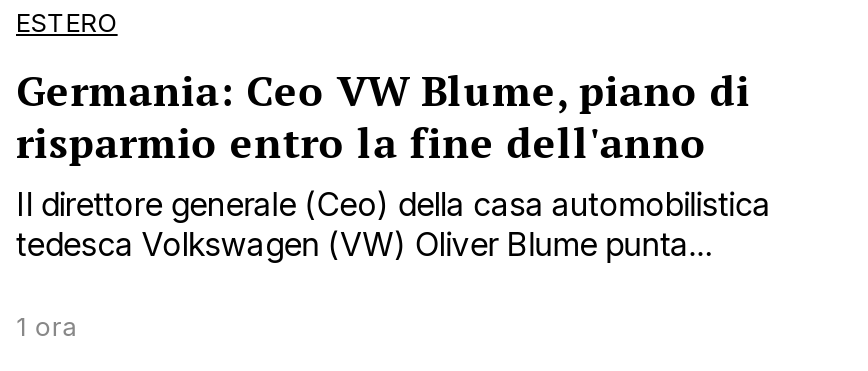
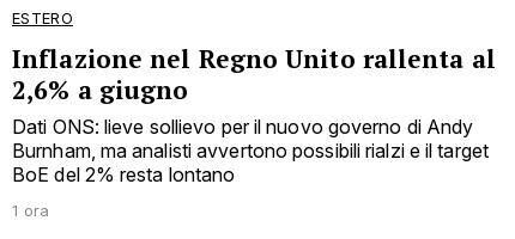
- Germania: Ceo VW Blume, piano di
- risparmio entro la fine dell'anno
- Il direttore generale (Ceo) della casa automobilistica
- tedesca Volkswagen (VW) Oliver Blume punta...
+ Inflazione nel Regno Unito rallenta al
+ 2,6% a giugno
+ Dati ONS: lieve sollievo per il nuovo governo di Andy
+ Burnham, ma analisti avvertono possibili rialzi e il target
+ BoE del 2% resta lontano
